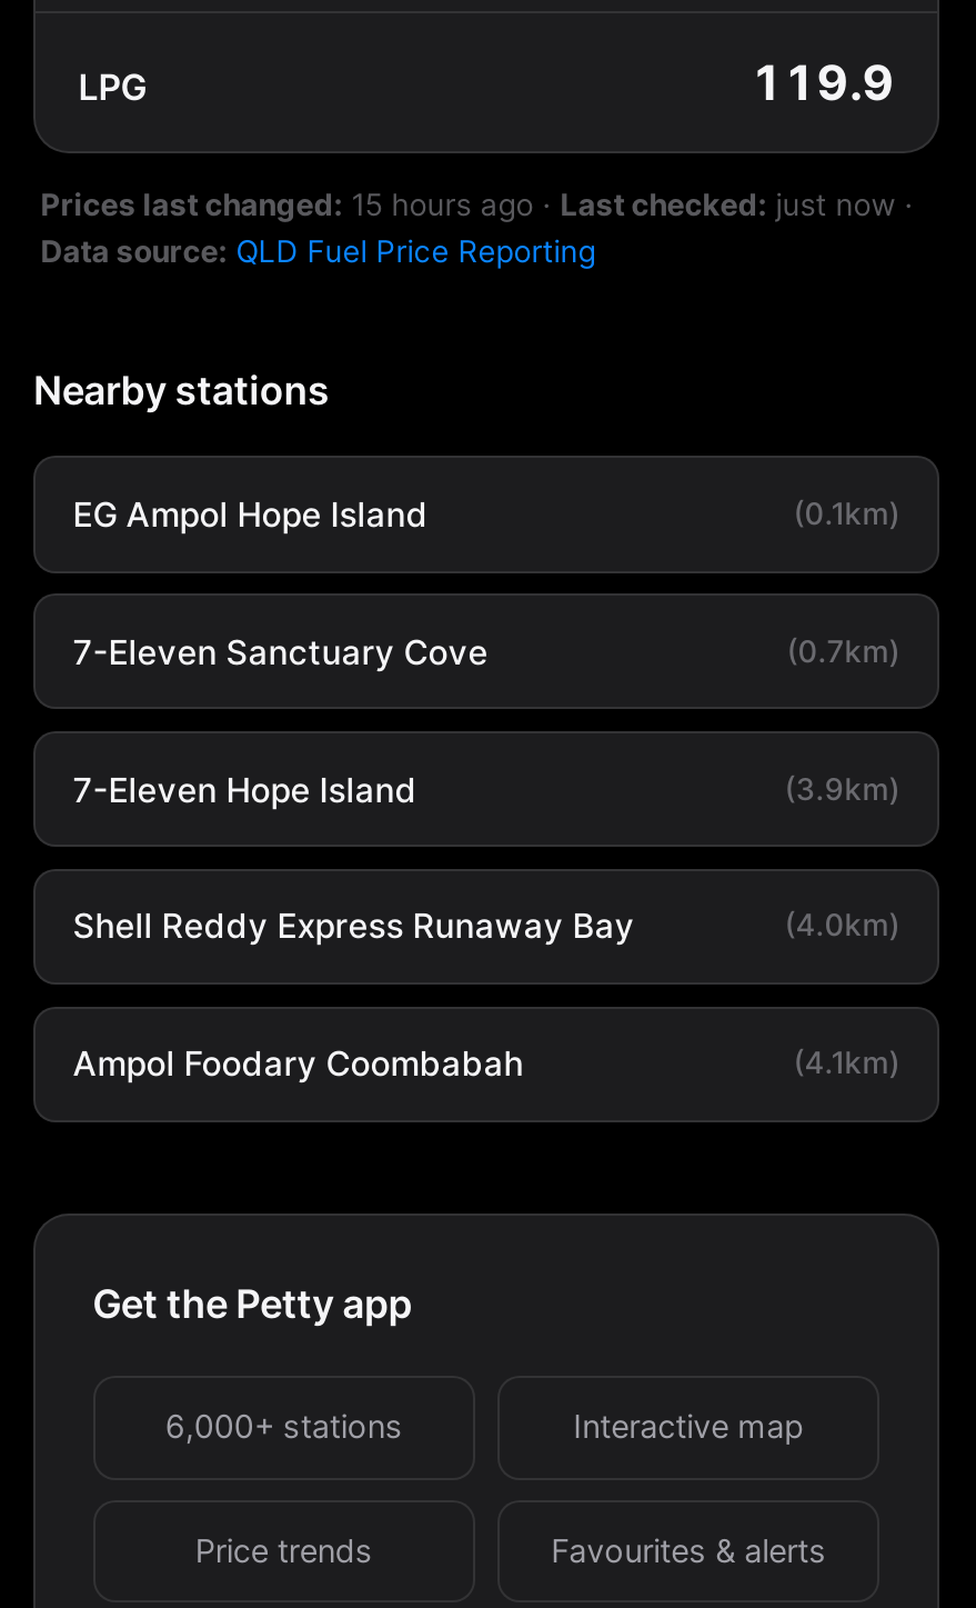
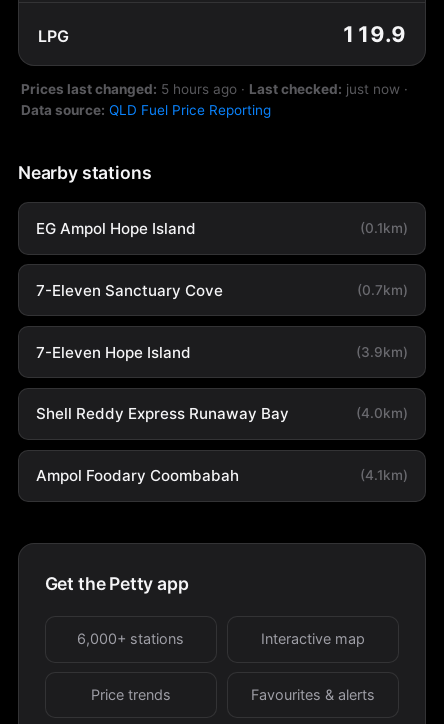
- Prices last changed: 15 hours ago · Last checked: just now ·
+ Prices last changed: 5 hours ago · Last checked: just now ·
